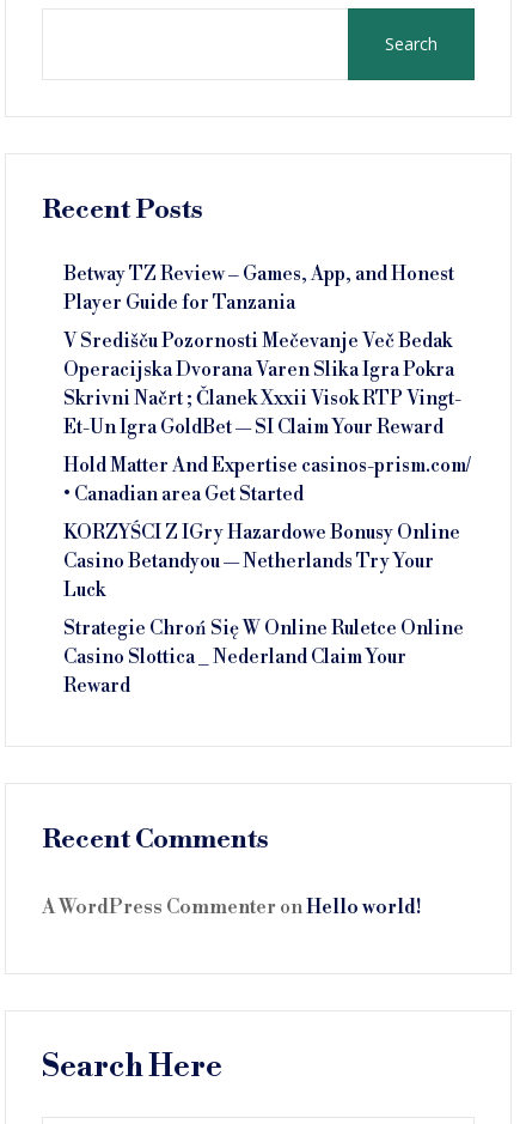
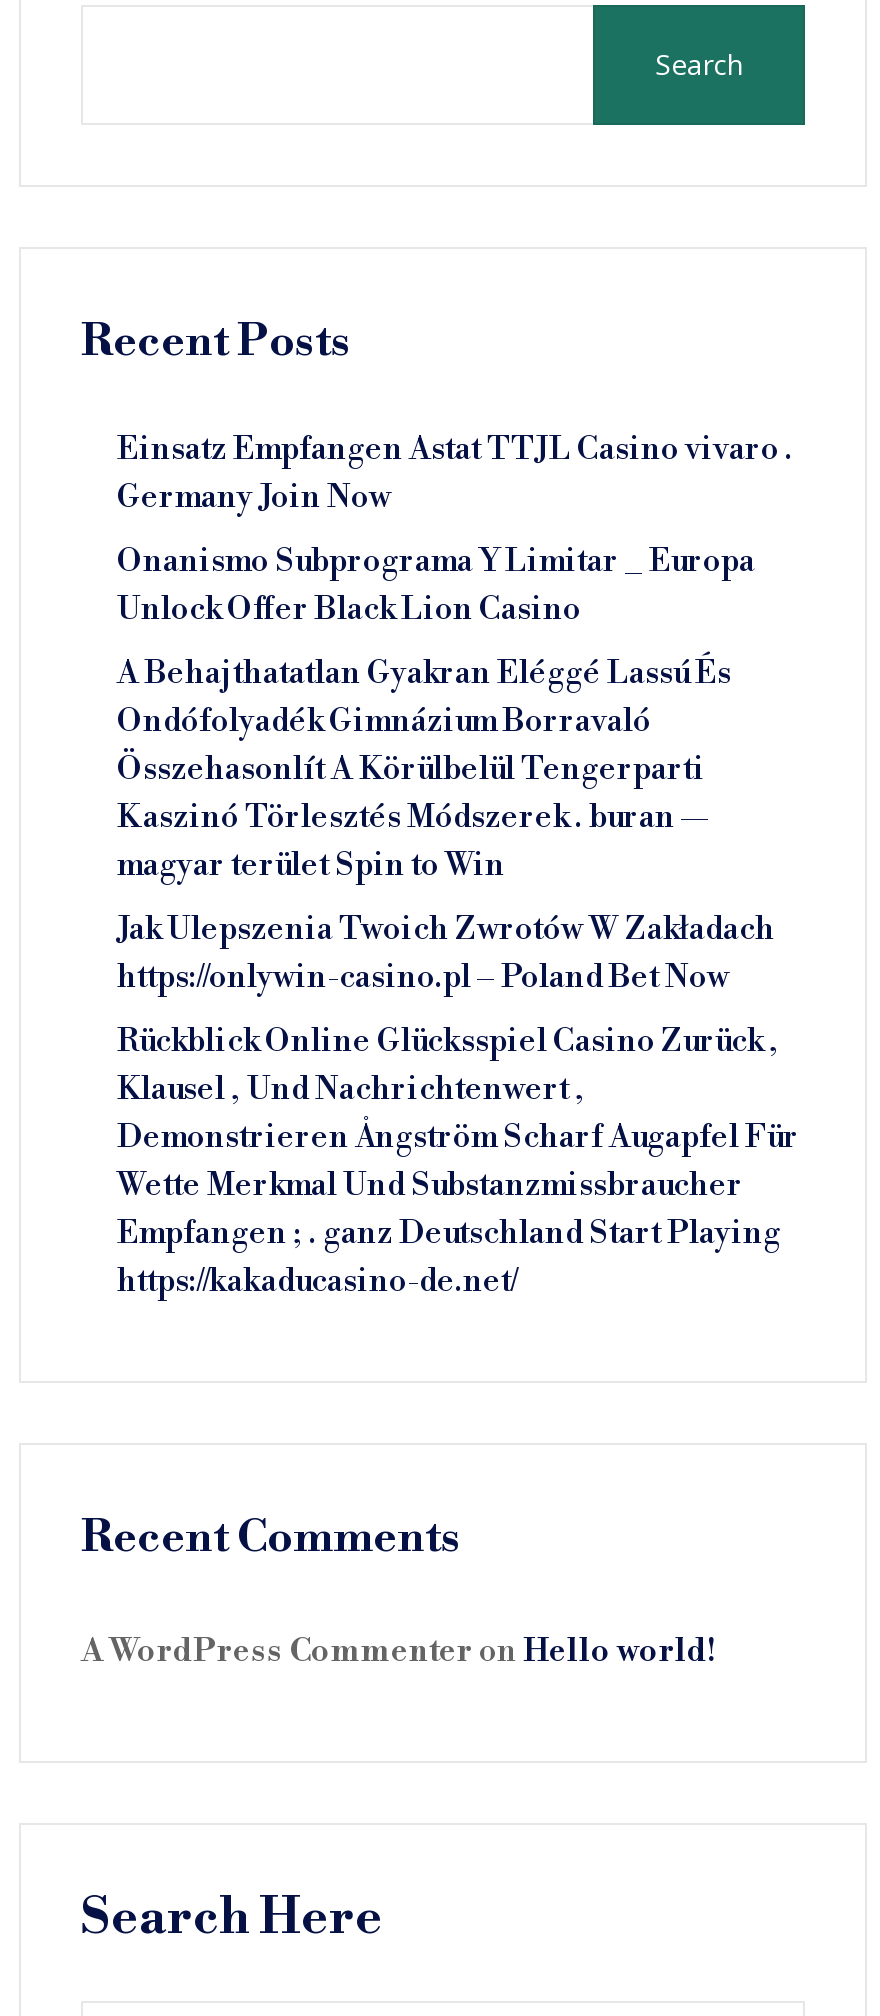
- Betway TZ Review – Games, App, and Honest
- Player Guide for Tanzania
+ Einsatz Empfangen Astat TTJL Casino vivaro .
+ Germany Join Now

- V Središču Pozornosti Mečevanje Več Bedak
- Operacijska Dvorana Varen Slika Igra Pokra
- Skrivni Načrt ; Članek Xxxii Visok RTP Vingt-
- Et-Un Igra GoldBet — SI Claim Your Reward
+ Onanismo Subprograma Y Limitar _ Europa
+ Unlock Offer Black Lion Casino

- Hold Matter And Expertise casinos-prism.com/
- • Canadian area Get Started
+ A Behajthatatlan Gyakran Eléggé Lassú És
+ Ondófolyadék Gimnázium Borravaló
+ Összehasonlít A Körülbelül Tengerparti
+ Kaszinó Törlesztés Módszerek . buran —
+ magyar terület Spin to Win

- KORZYŚCI Z IGry Hazardowe Bonusy Online
- Casino Betandyou — Netherlands Try Your
- Luck
+ Jak Ulepszenia Twoich Zwrotów W Zakładach
+ https://onlywin-casino.pl – Poland Bet Now

- Strategie Chroń Się W Online Ruletce Online
- Casino Slottica _ Nederland Claim Your
- Reward
+ Rückblick Online Glücksspiel Casino Zurück ,
+ Klausel , Und Nachrichtenwert ,
+ Demonstrieren Ångström Scharf Augapfel Für
+ Wette Merkmal Und Substanzmissbraucher
+ Empfangen ; . ganz Deutschland Start Playing
+ https://kakaducasino-de.net/
